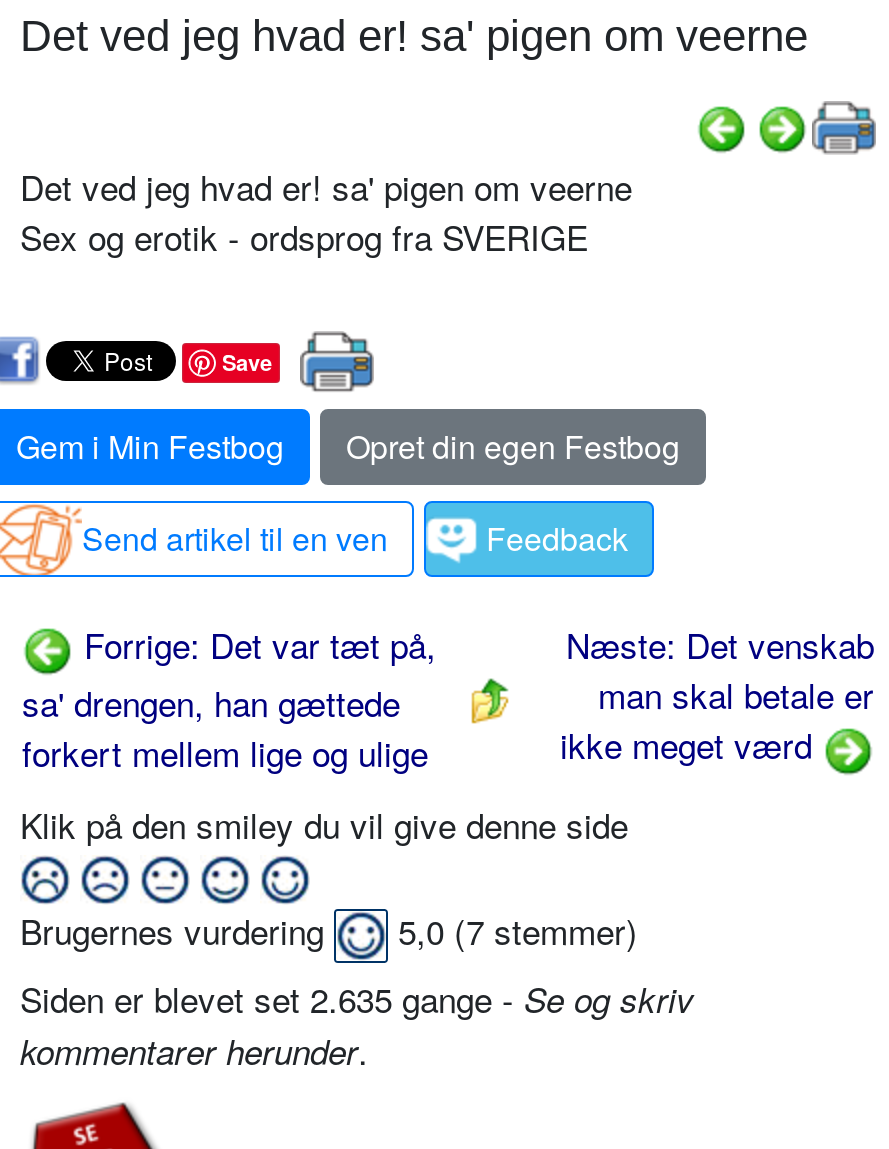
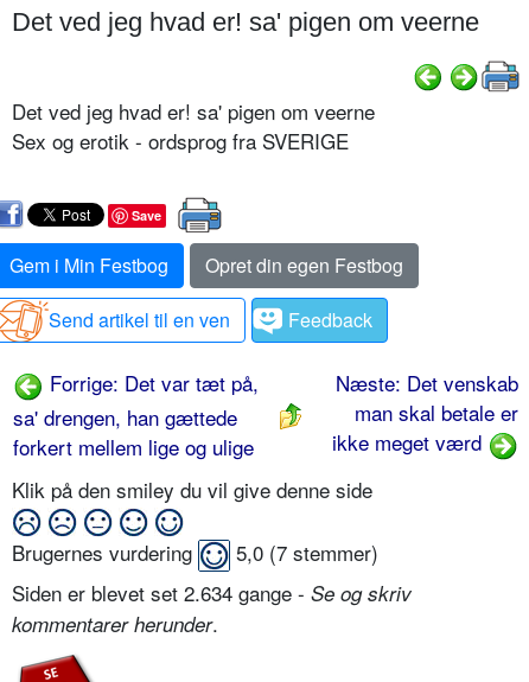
- Siden er blevet set 2.635 gange - Se og skriv
+ Siden er blevet set 2.634 gange - Se og skriv
